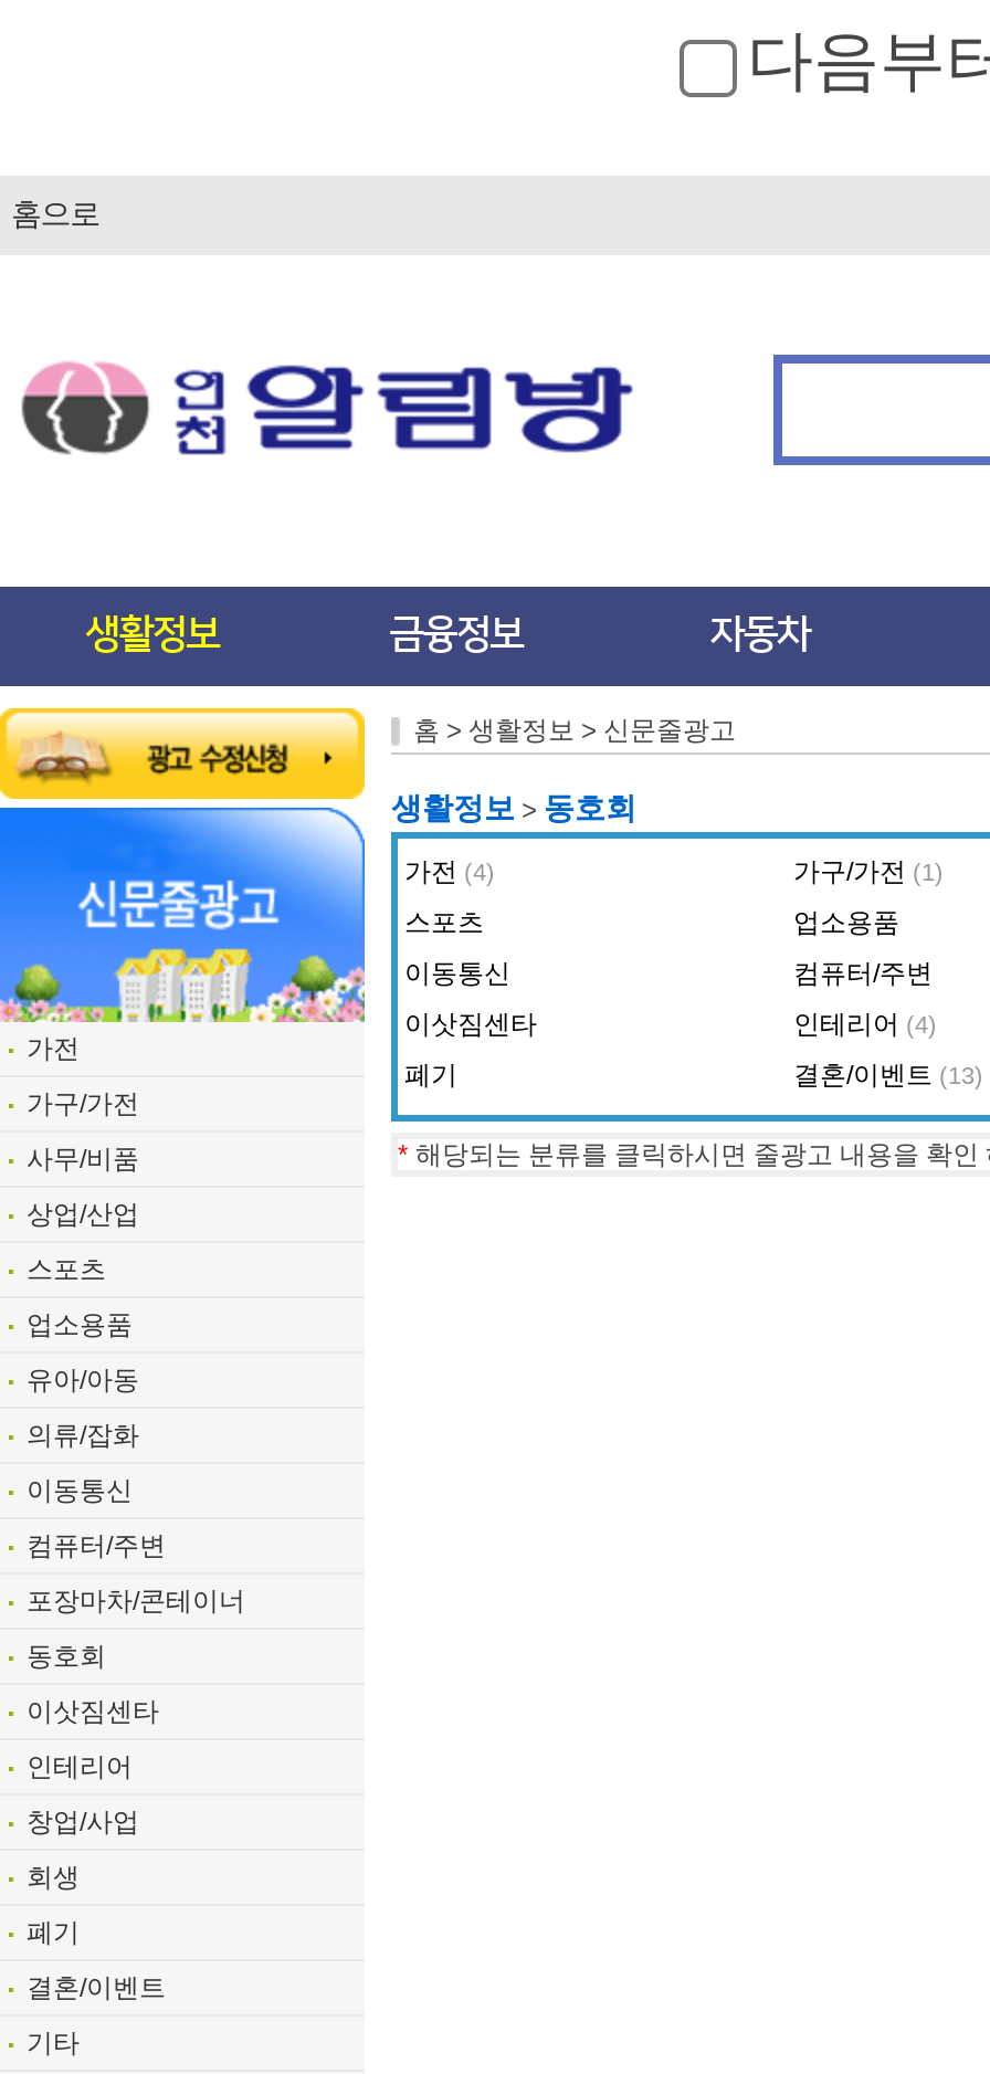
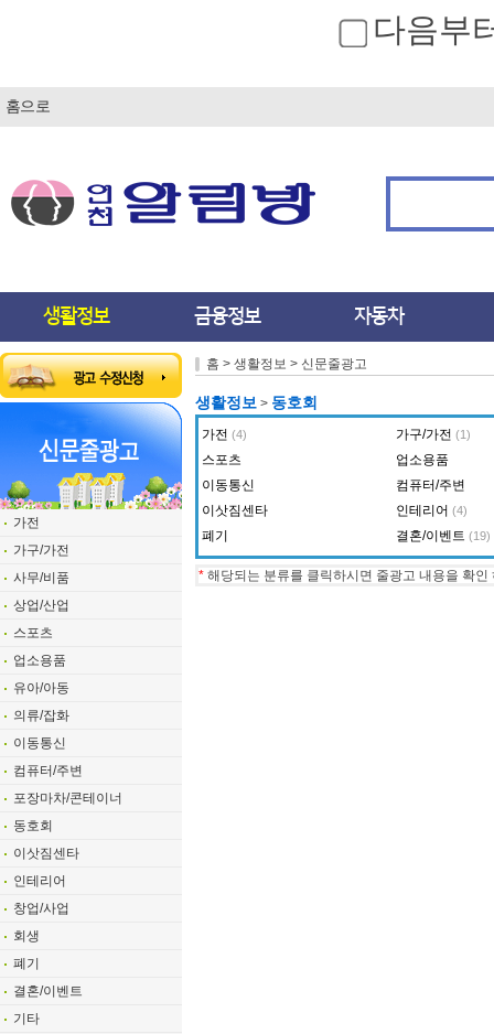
- 결혼/이벤트 (13)
+ 결혼/이벤트 (19)
